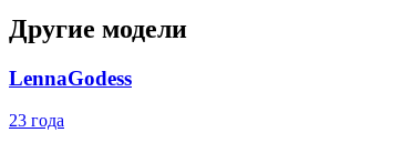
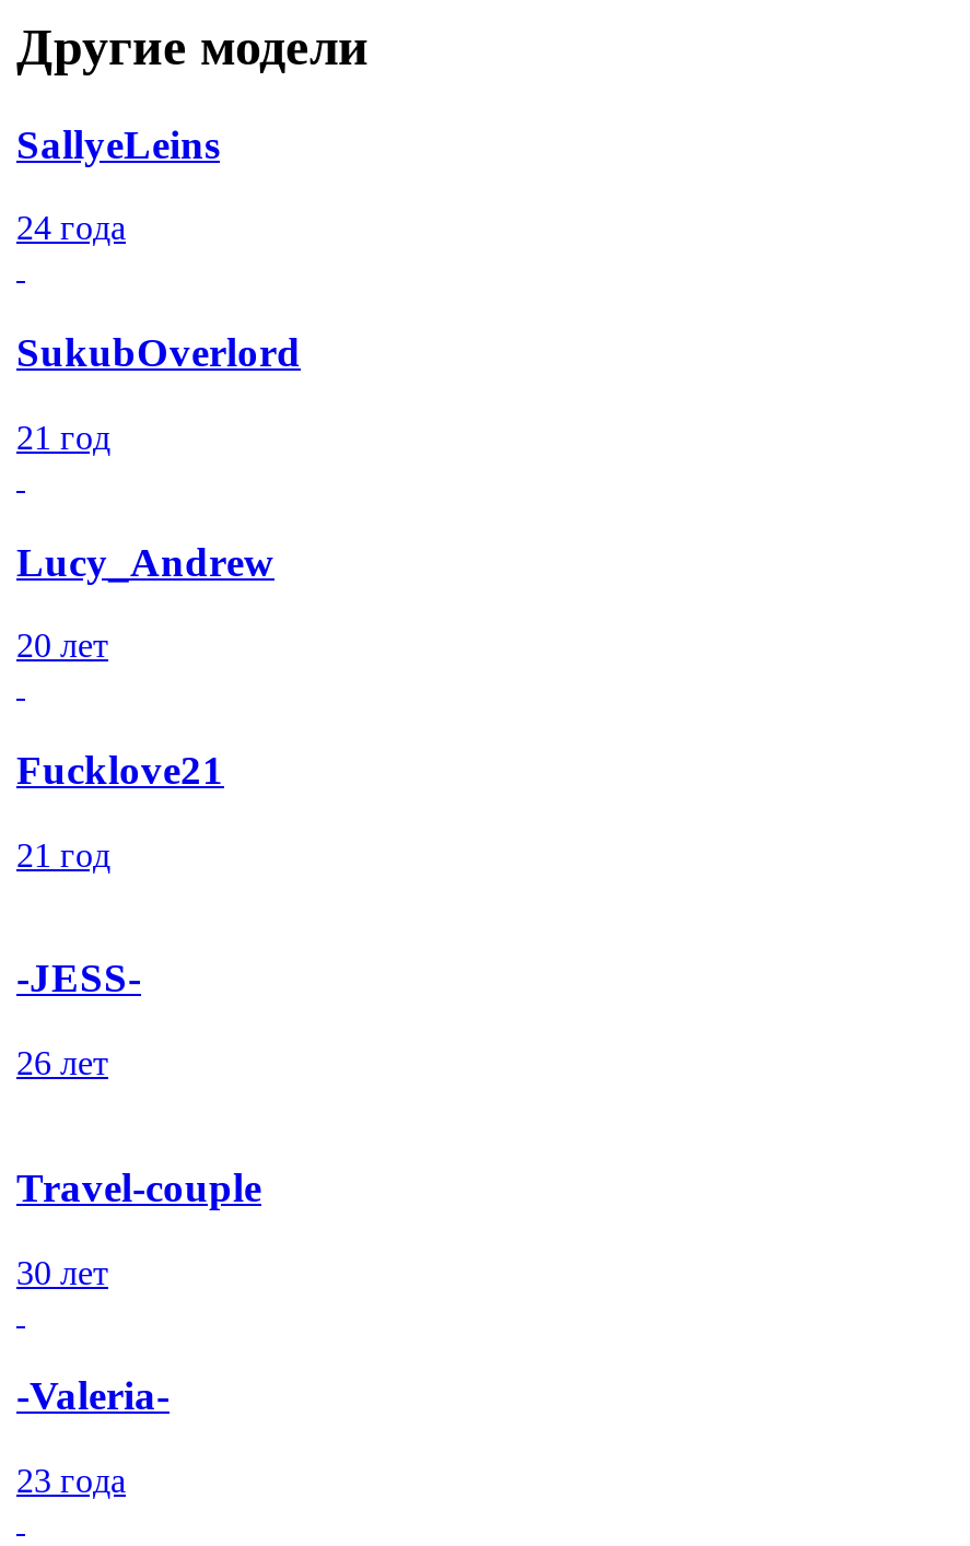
- LennaGodess
+ SallyeLeins
+ 24 года
+ SukubOverlord
+ 21 год
+ Lucy_Andrew
+ 20 лет
+ Fucklove21
+ 21 год
+ -JESS-
+ 26 лет
+ Travel-couple
+ 30 лет
+ -Valeria-
